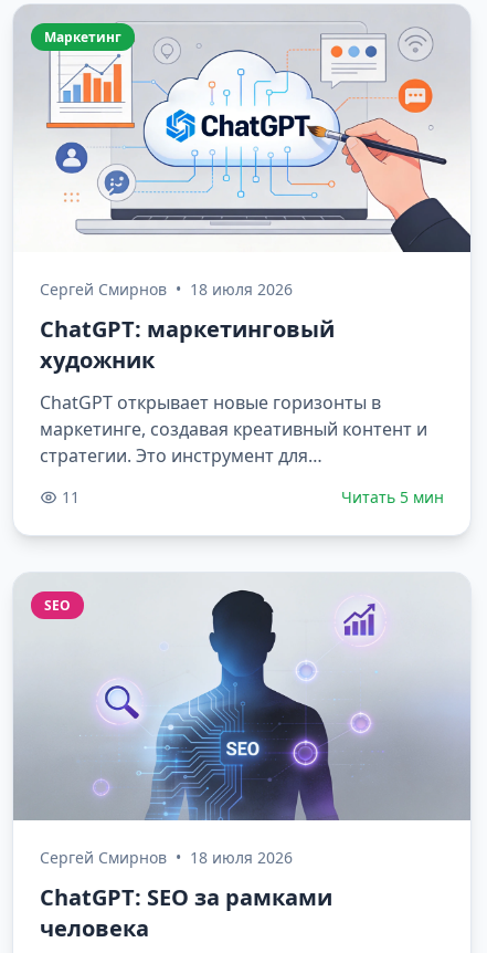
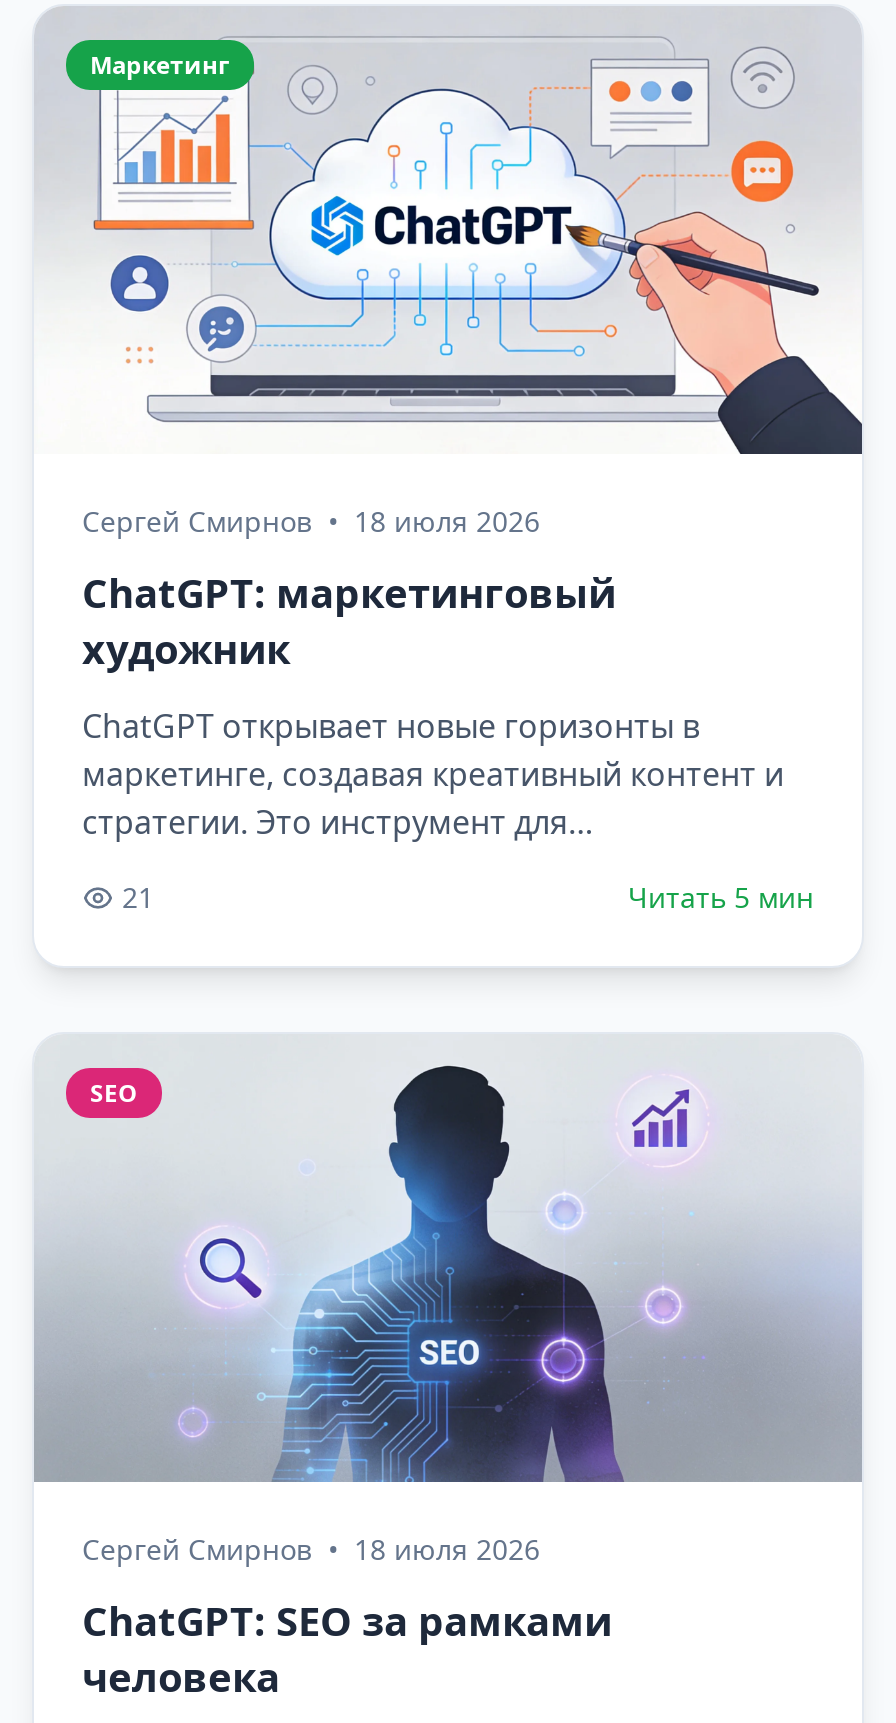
- 11
+ 21
